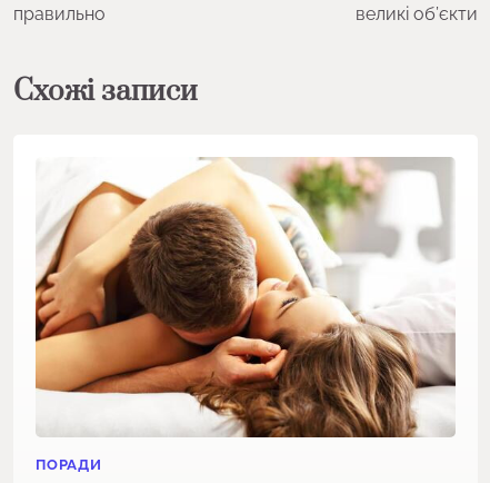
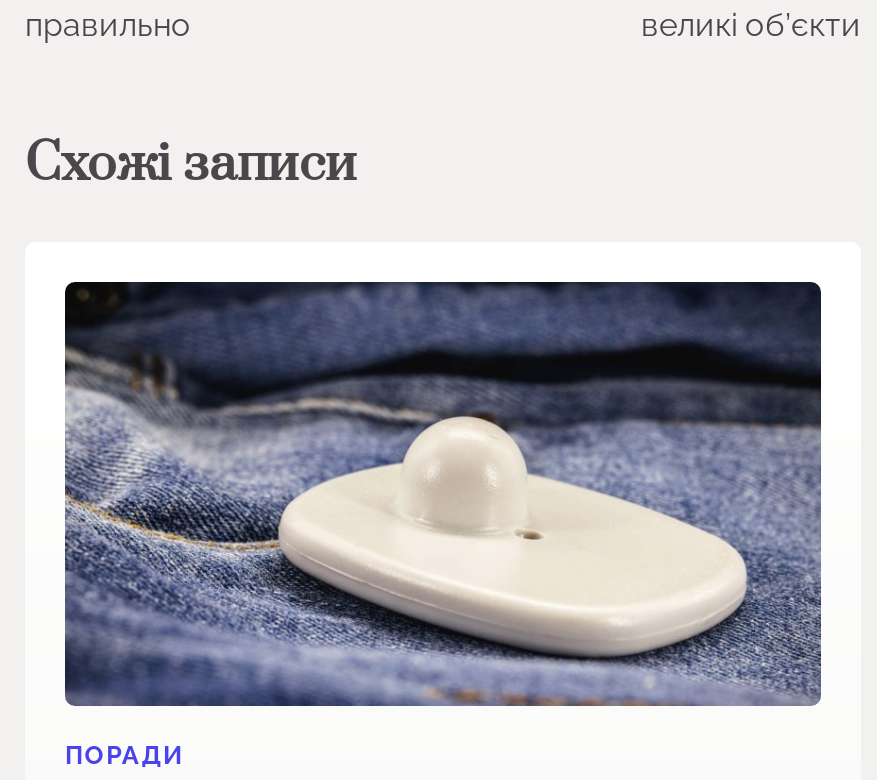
- [image]
+ [image]
